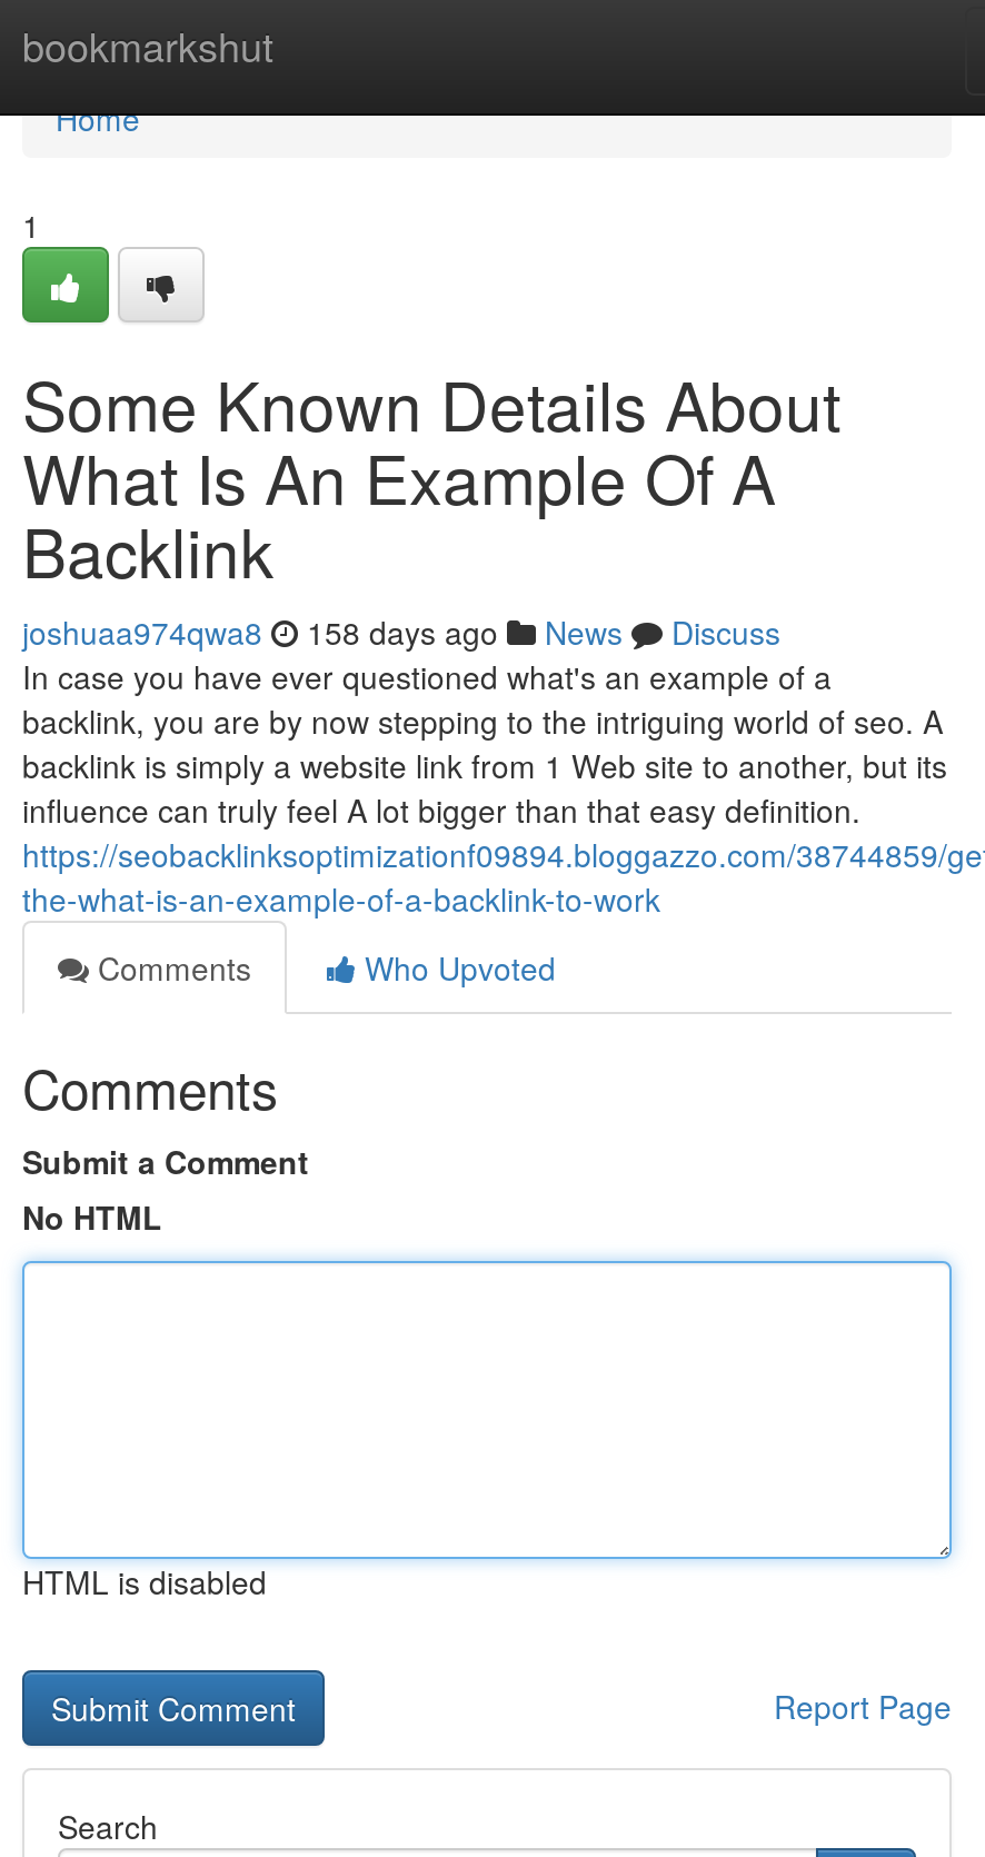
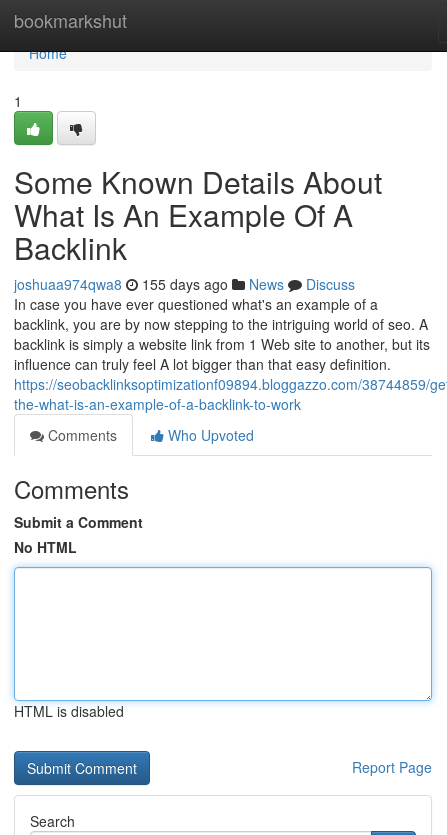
- joshuaa974qwa8 158 days ago News Discuss
+ joshuaa974qwa8 155 days ago News Discuss
